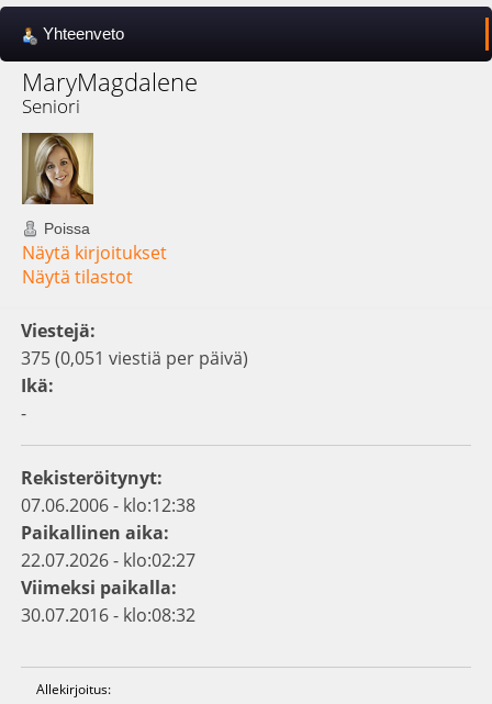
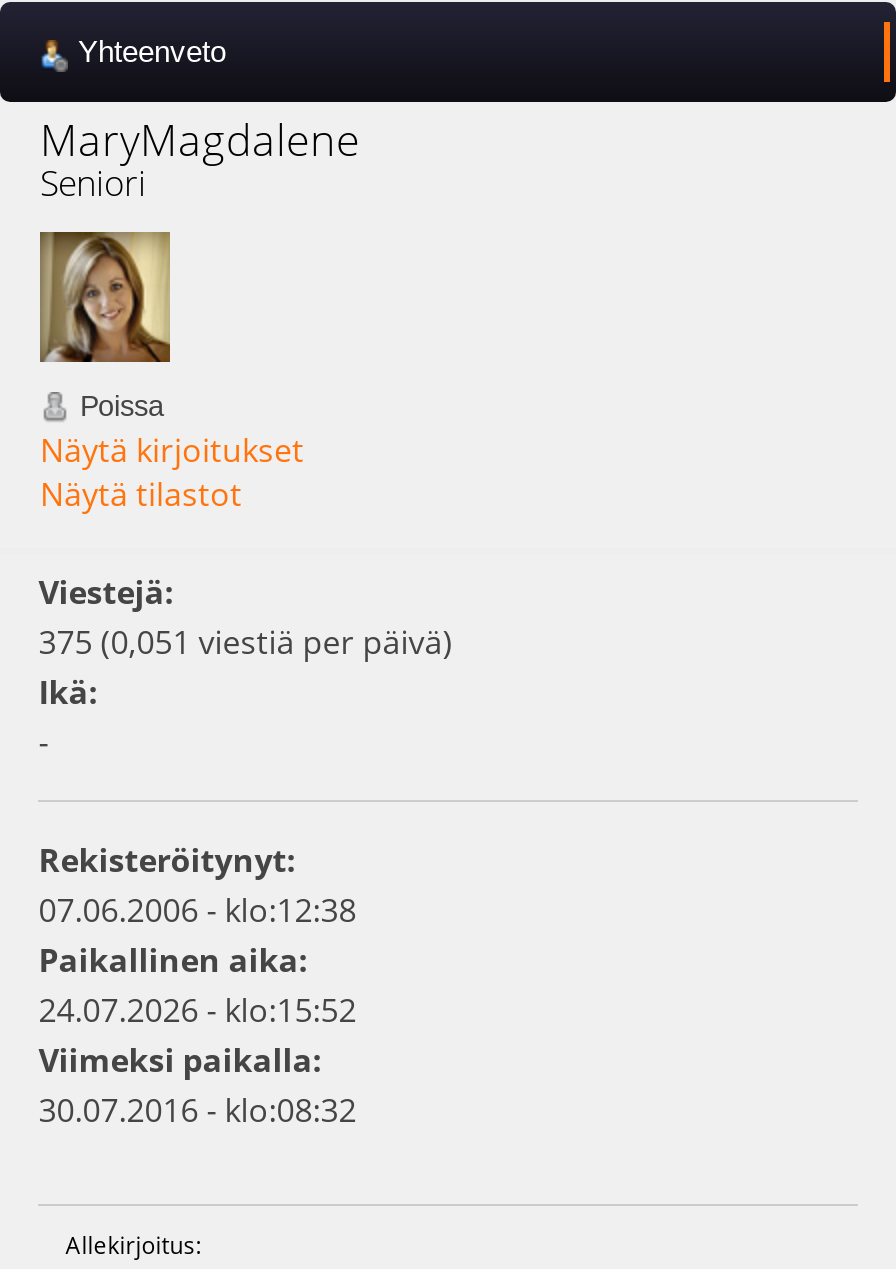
- 22.07.2026 - klo:02:27
+ 24.07.2026 - klo:15:52
